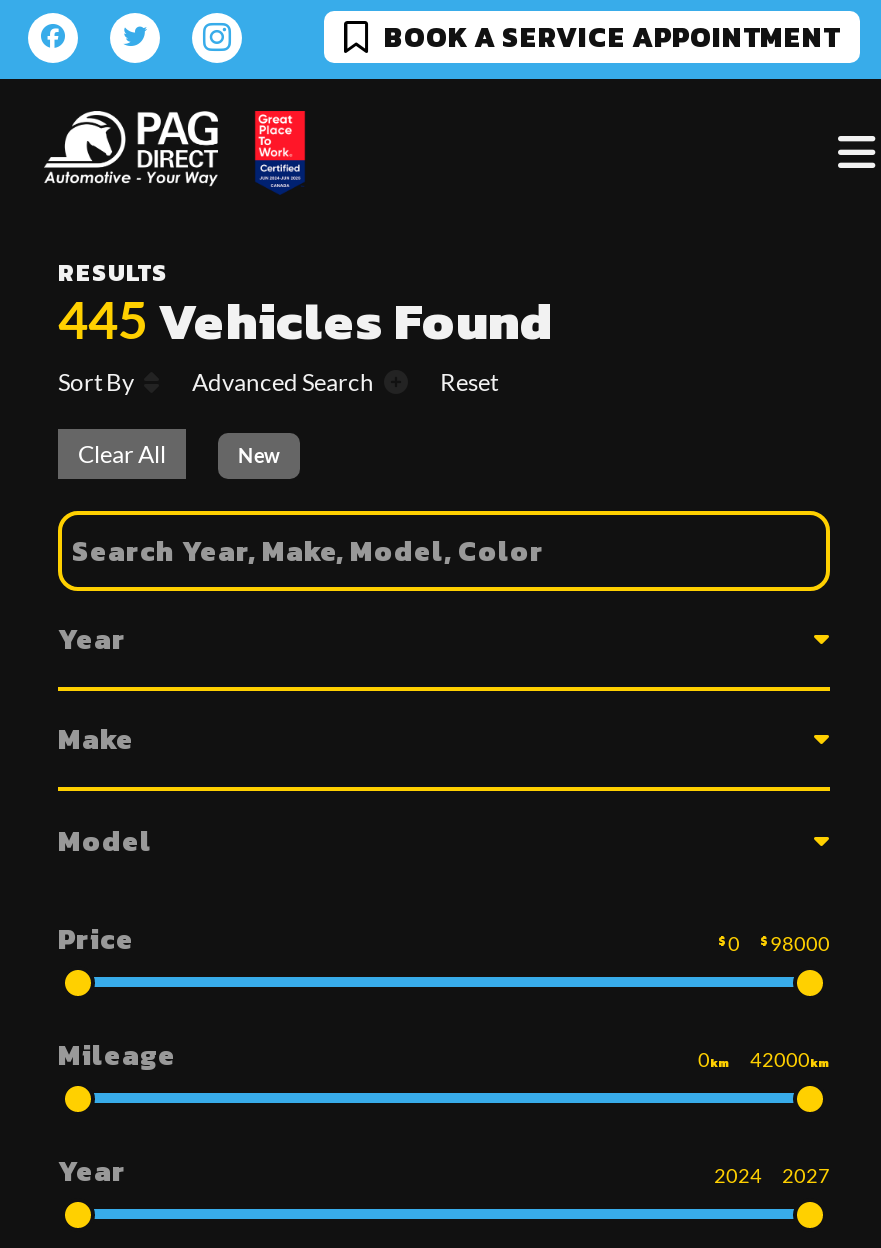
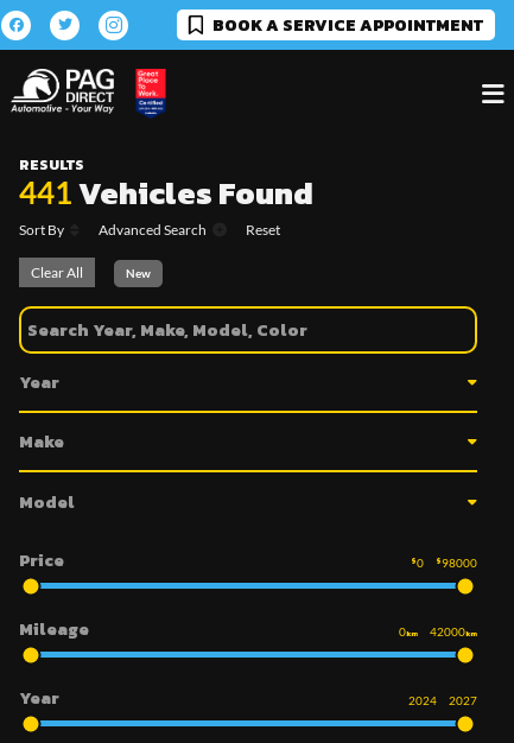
- 445Vehicles Found
+ 441Vehicles Found
